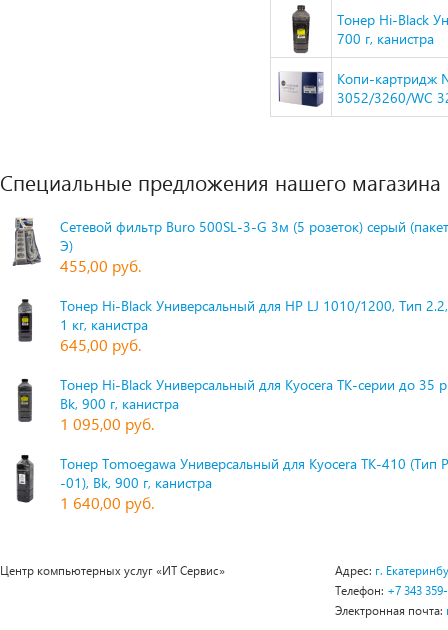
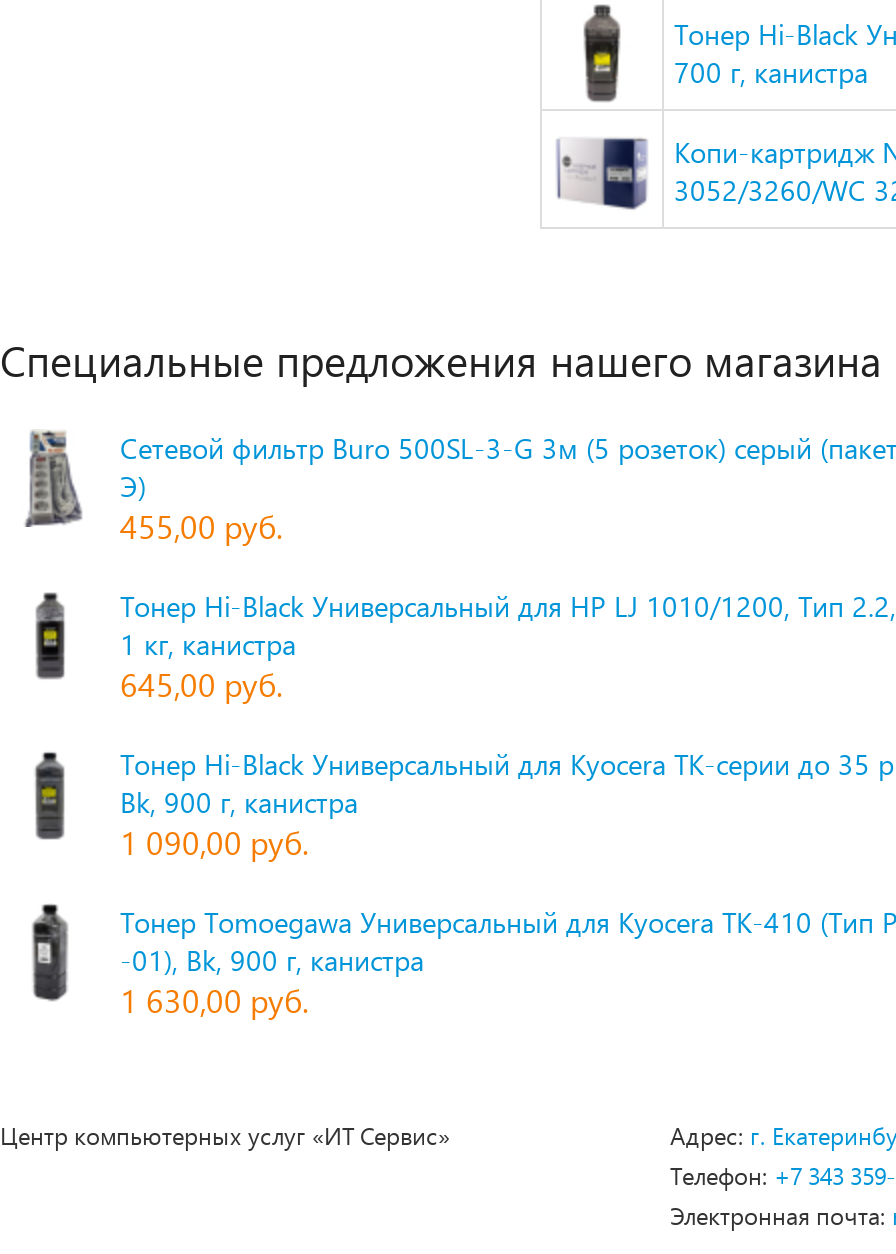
- 1 095,00 руб.
+ 1 090,00 руб.

- 1 640,00 руб.
+ 1 630,00 руб.
